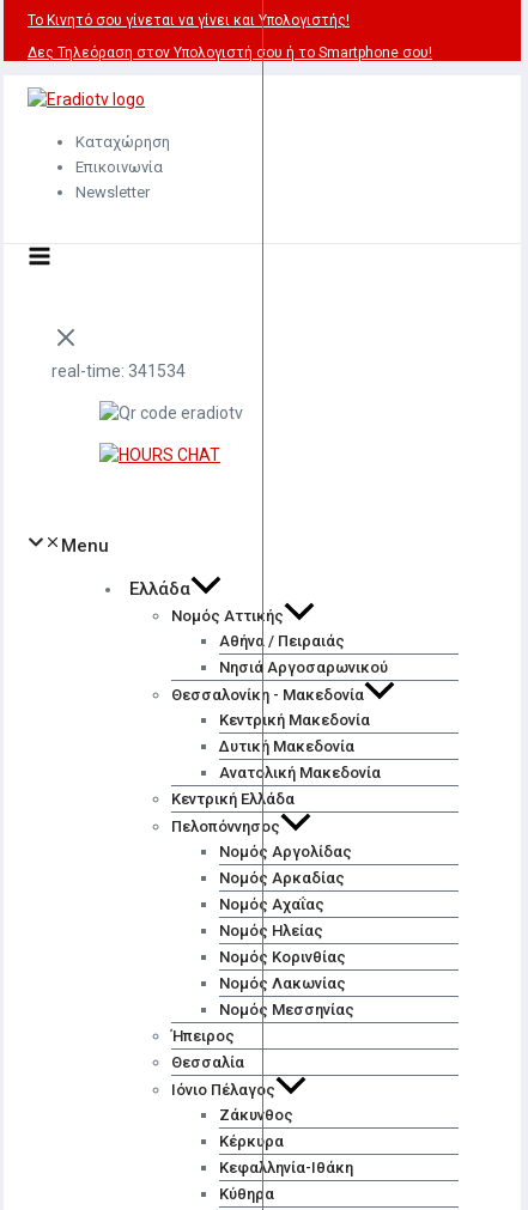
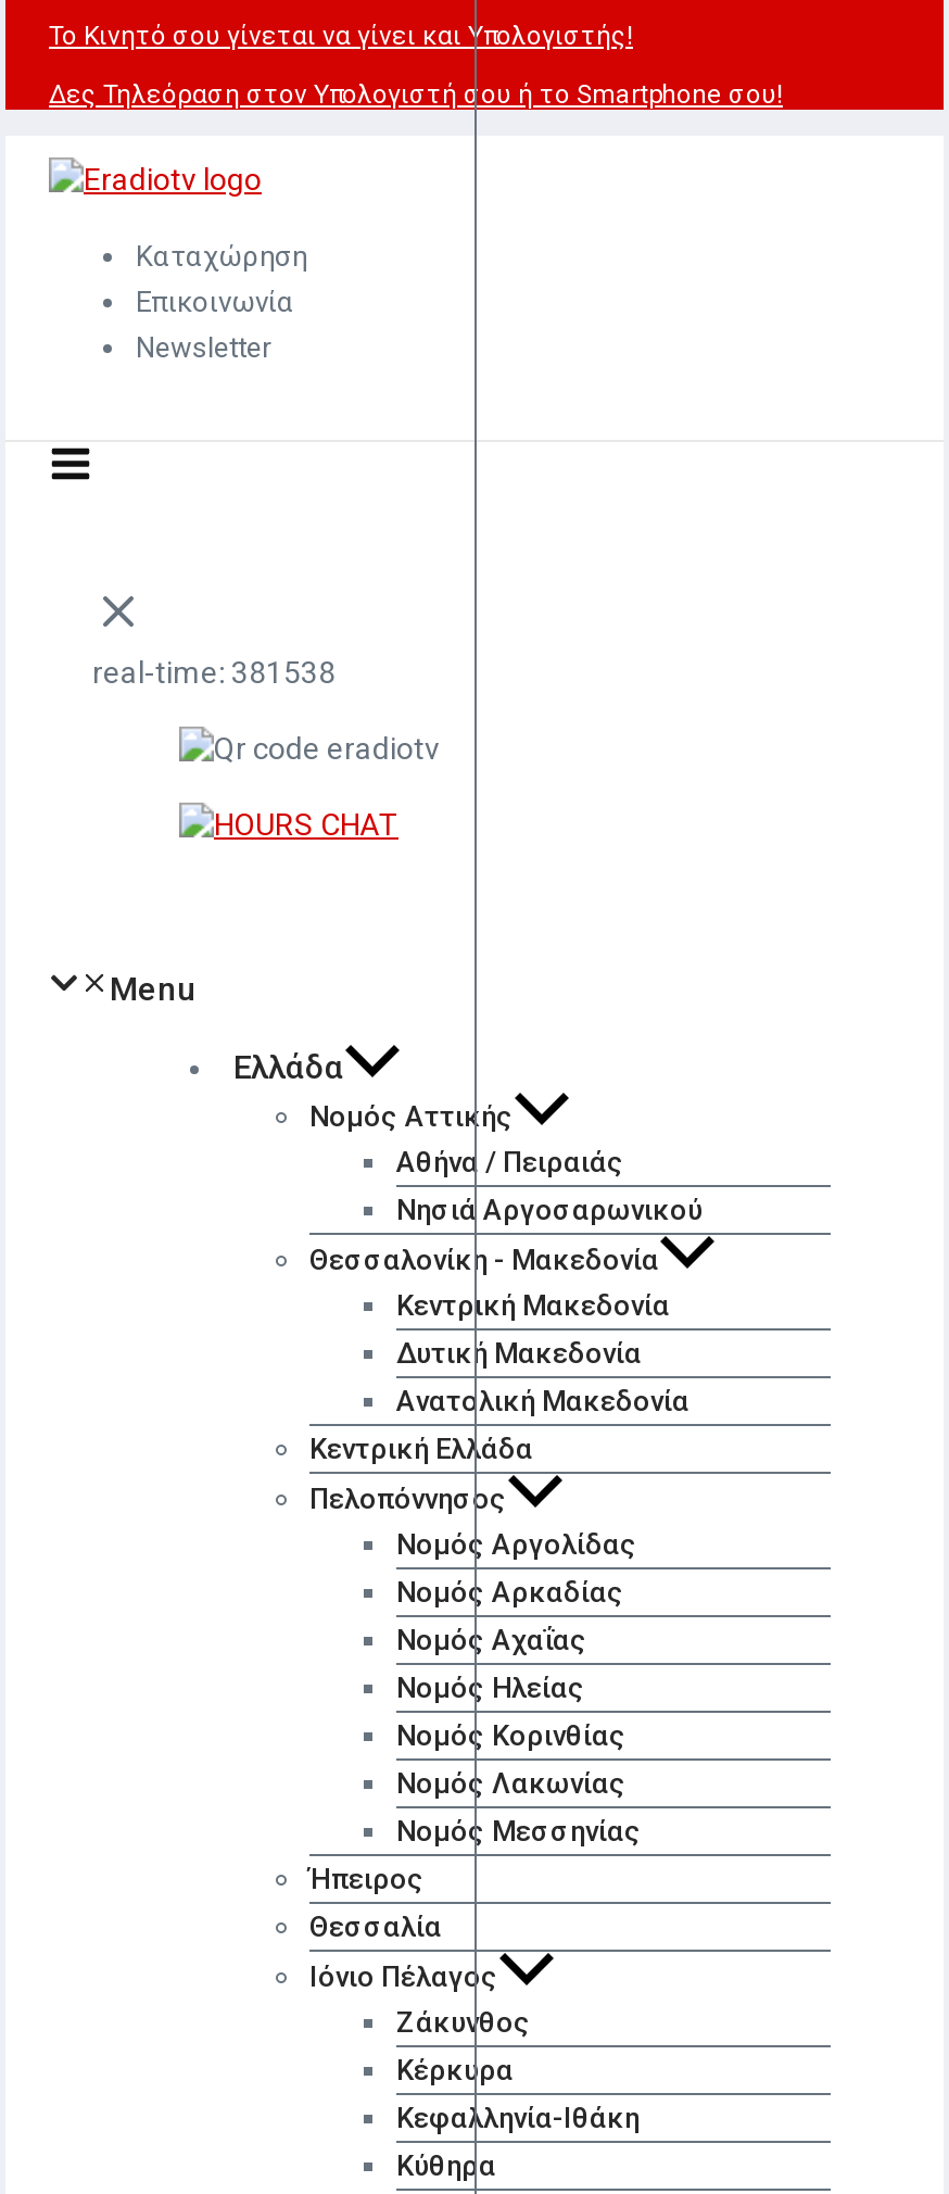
- real-time: 341534
+ real-time: 381538
